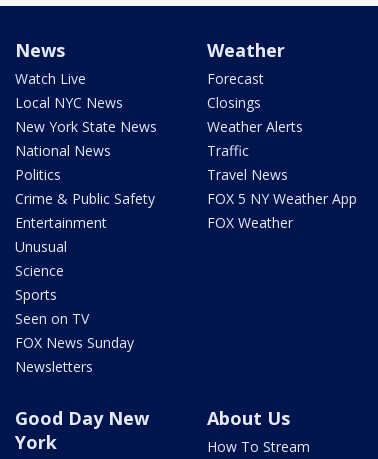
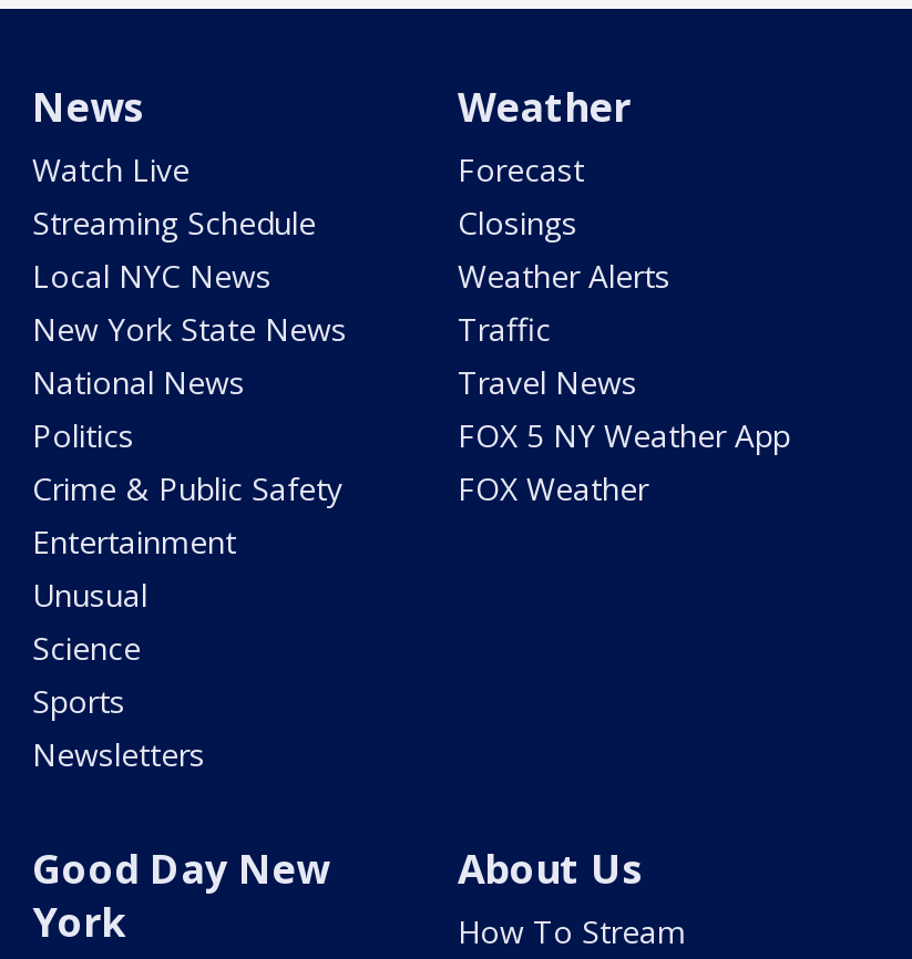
moved down: Local NYC News | New York State News | National News | ... | Science | Sports

+ Streaming Schedule

- Seen on TV
- FOX News Sunday
